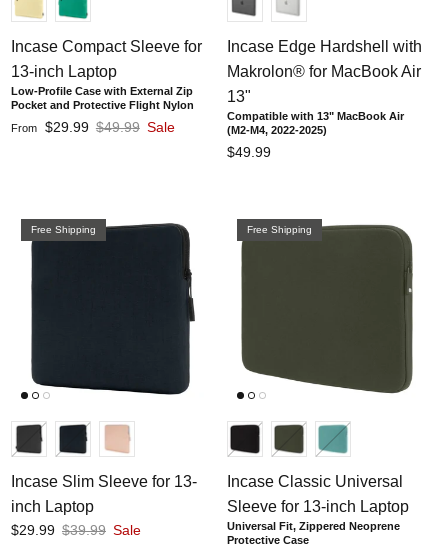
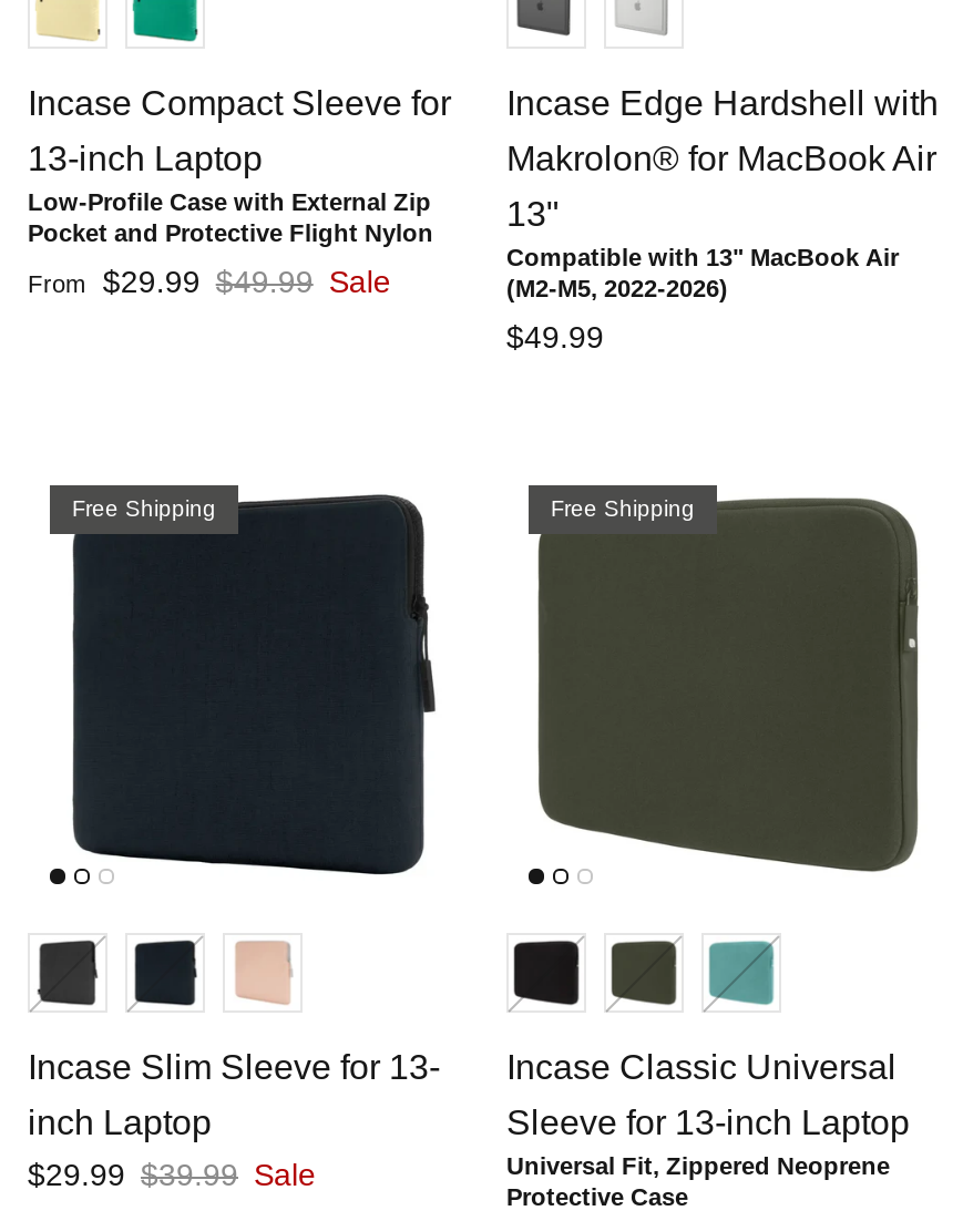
- (M2-M4, 2022-2025)
+ (M2-M5, 2022-2026)
